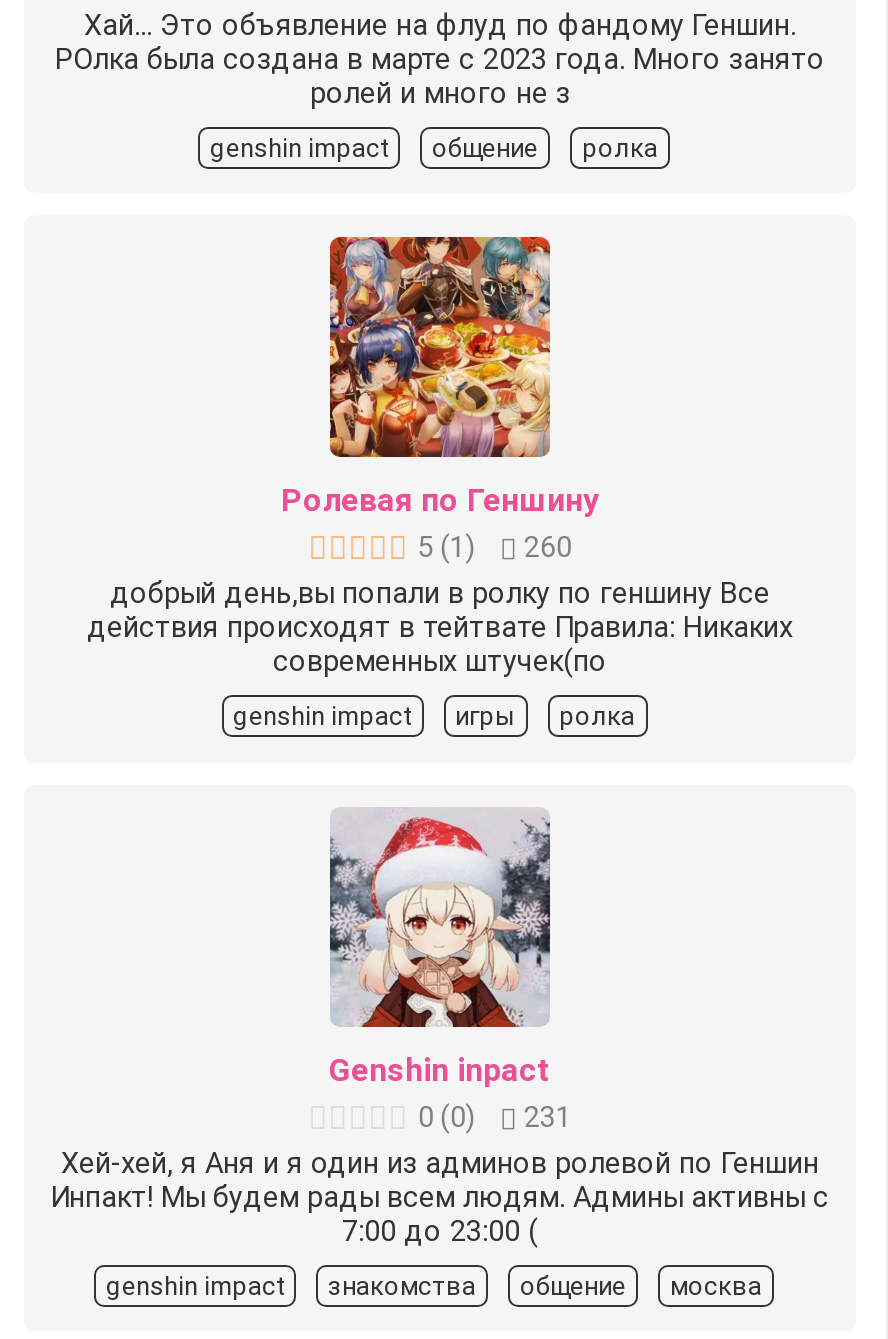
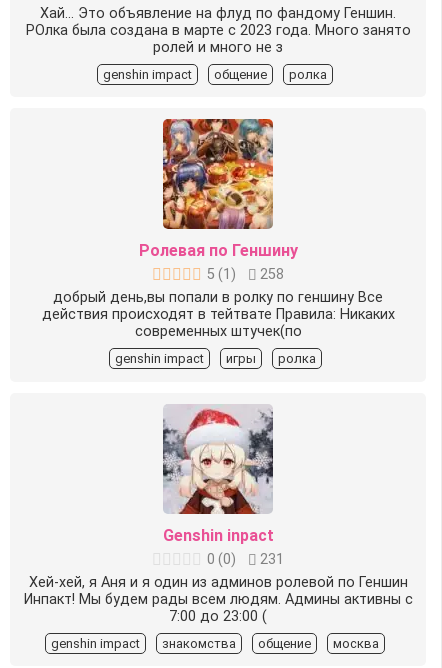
- 5 (1) 260
+ 5 (1) 258
